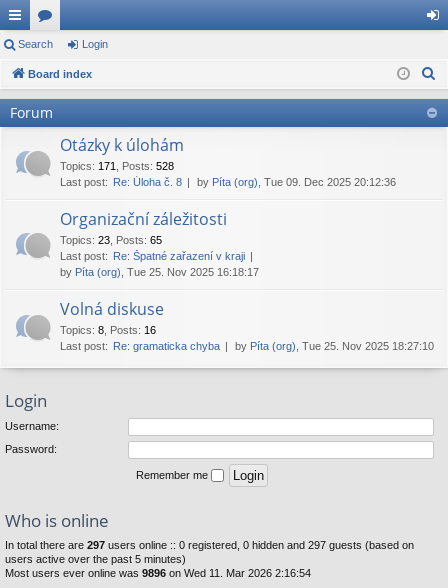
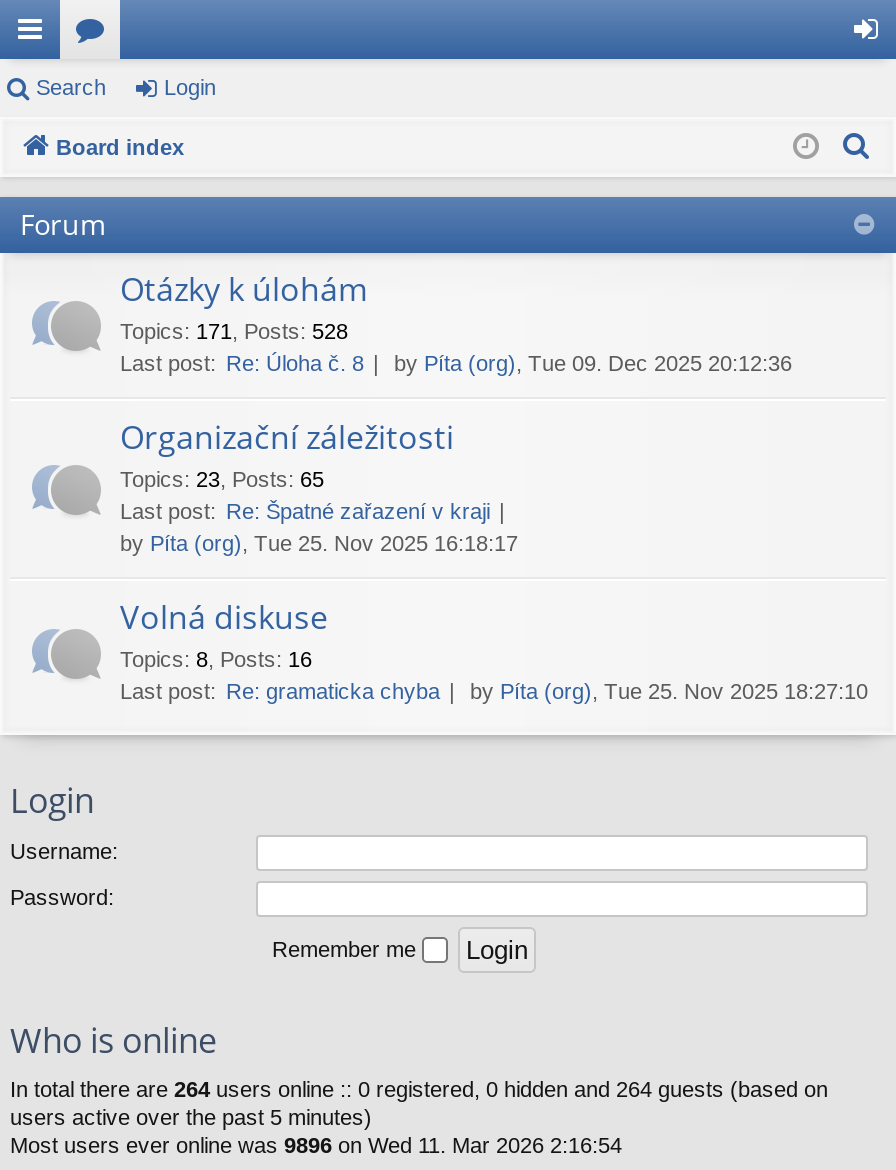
- In total there are 297 users online :: 0 registered, 0 hidden and 297 guests (based on
+ In total there are 264 users online :: 0 registered, 0 hidden and 264 guests (based on
